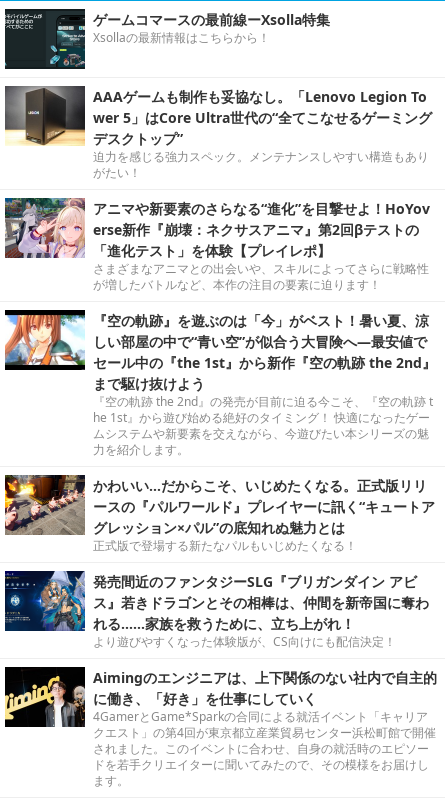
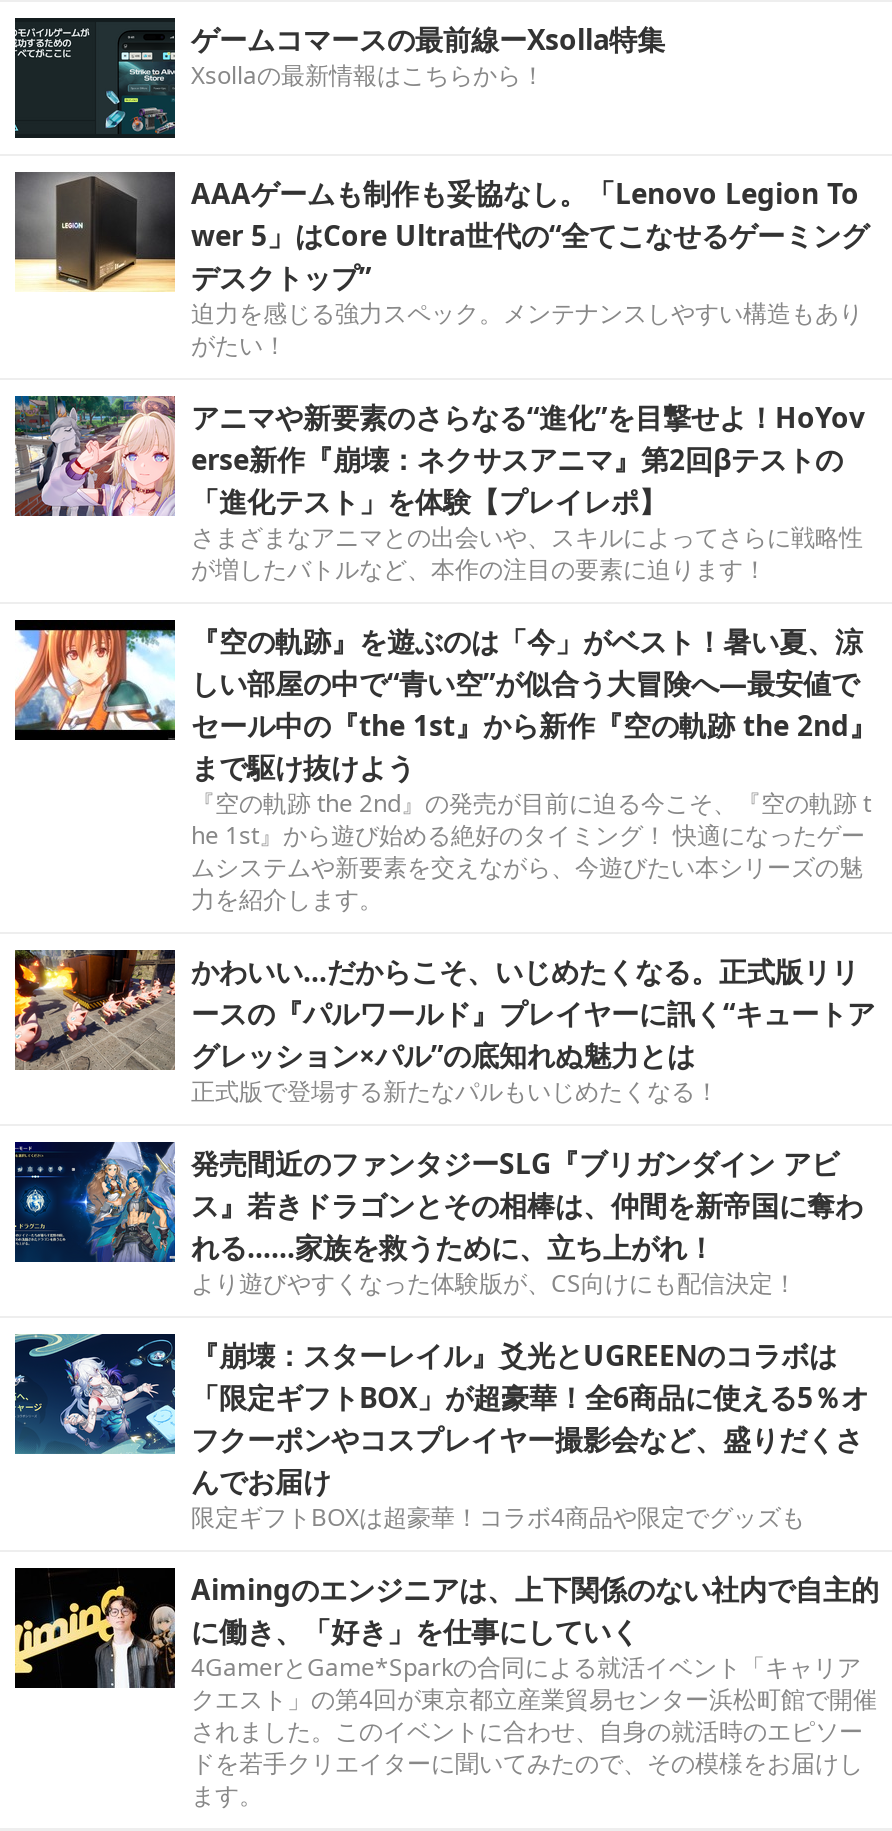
+ [image]
+ 『崩壊：スターレイル』爻光とUGREENのコラボは
+ 「限定ギフトBOX」が超豪華！全6商品に使える5％オ
+ フクーポンやコスプレイヤー撮影会など、盛りだくさ
+ んでお届け
+ 限定ギフトBOXは超豪華！コラボ4商品や限定でグッズも
